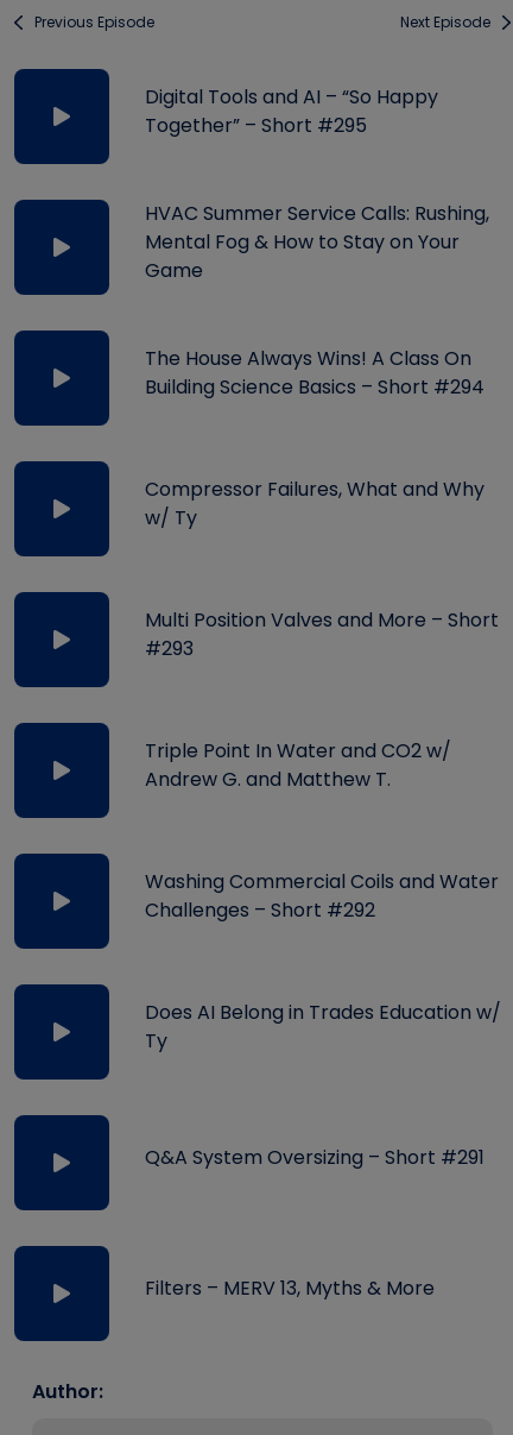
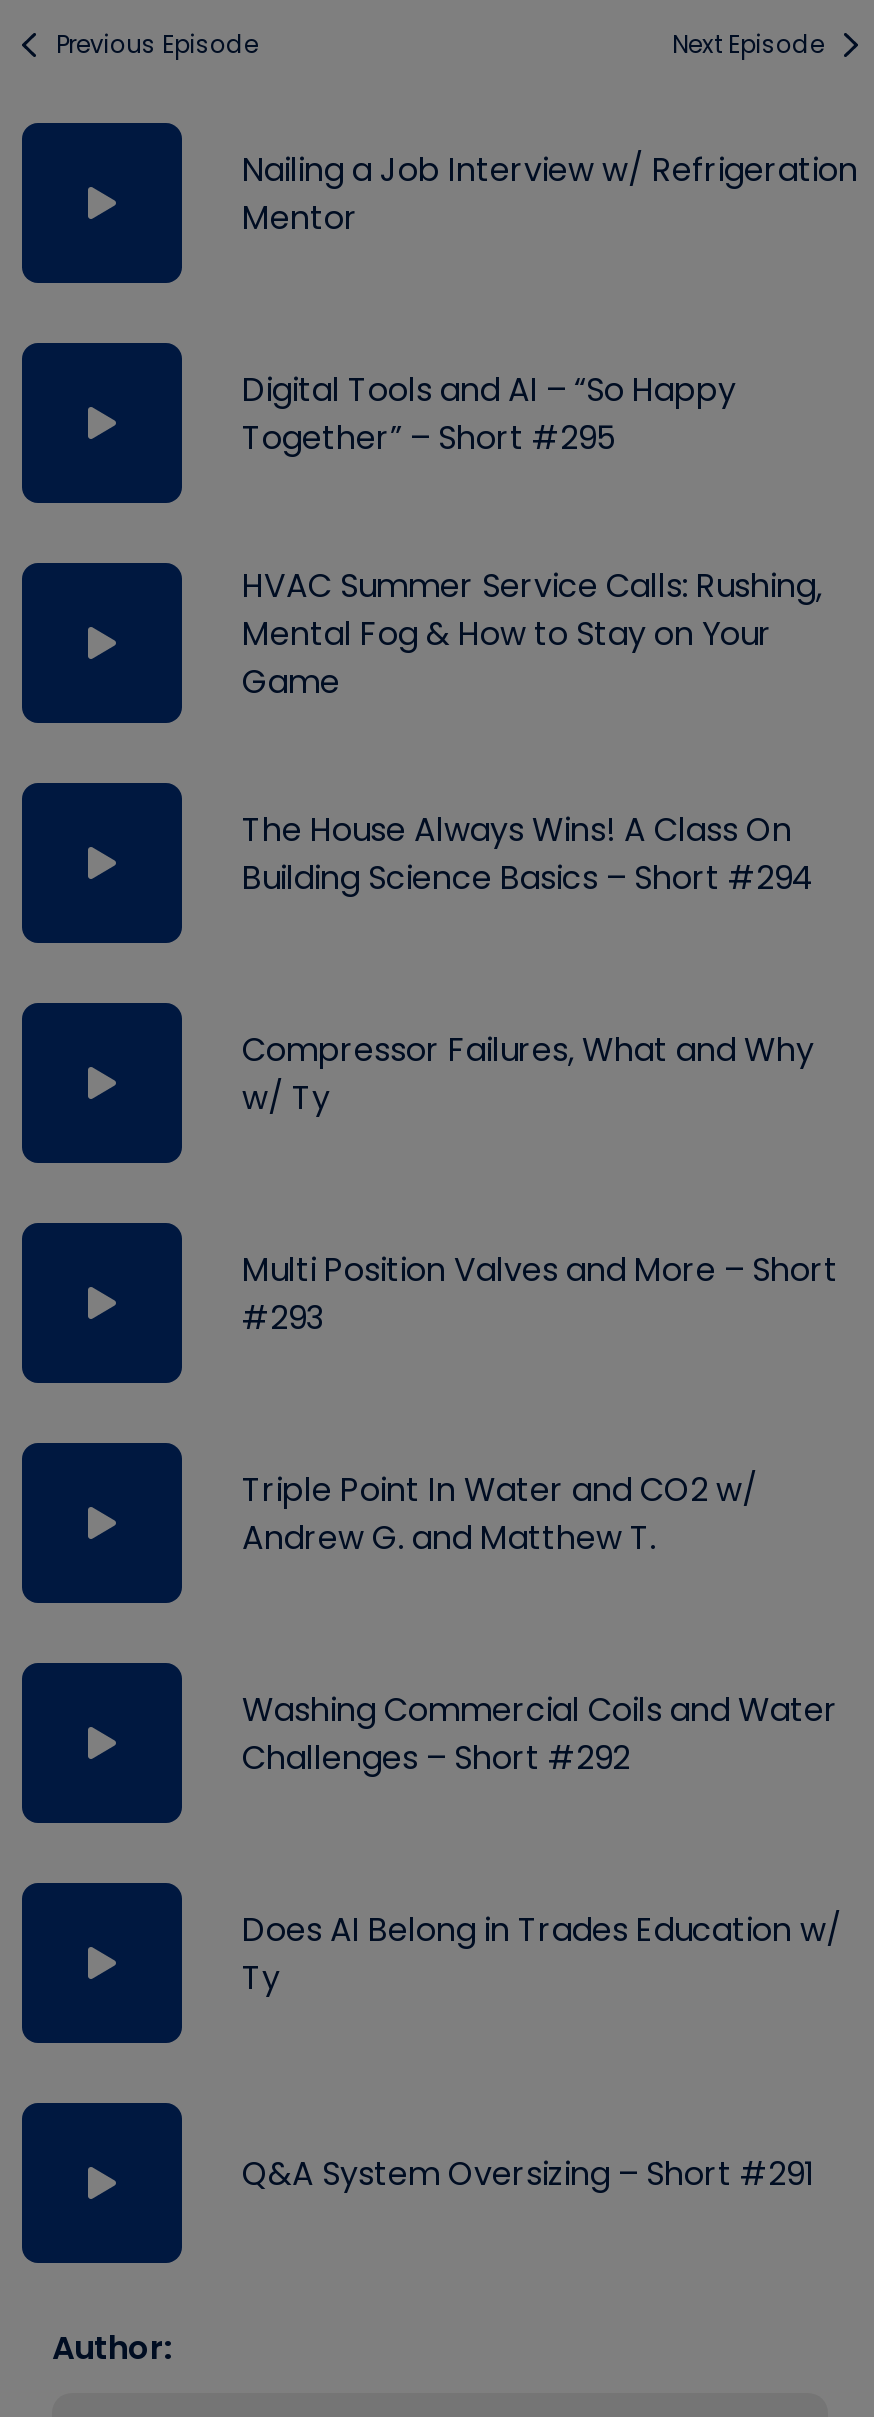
+ Nailing a Job Interview w/ Refrigeration
+ Mentor

moved down: Digital Tools and AI – “So Happy | Together” – Short #295 | HVAC Summer Service Calls: Rushing, | ... | Ty | Q&A System Oversizing – Short #291

- Filters – MERV 13, Myths & More
